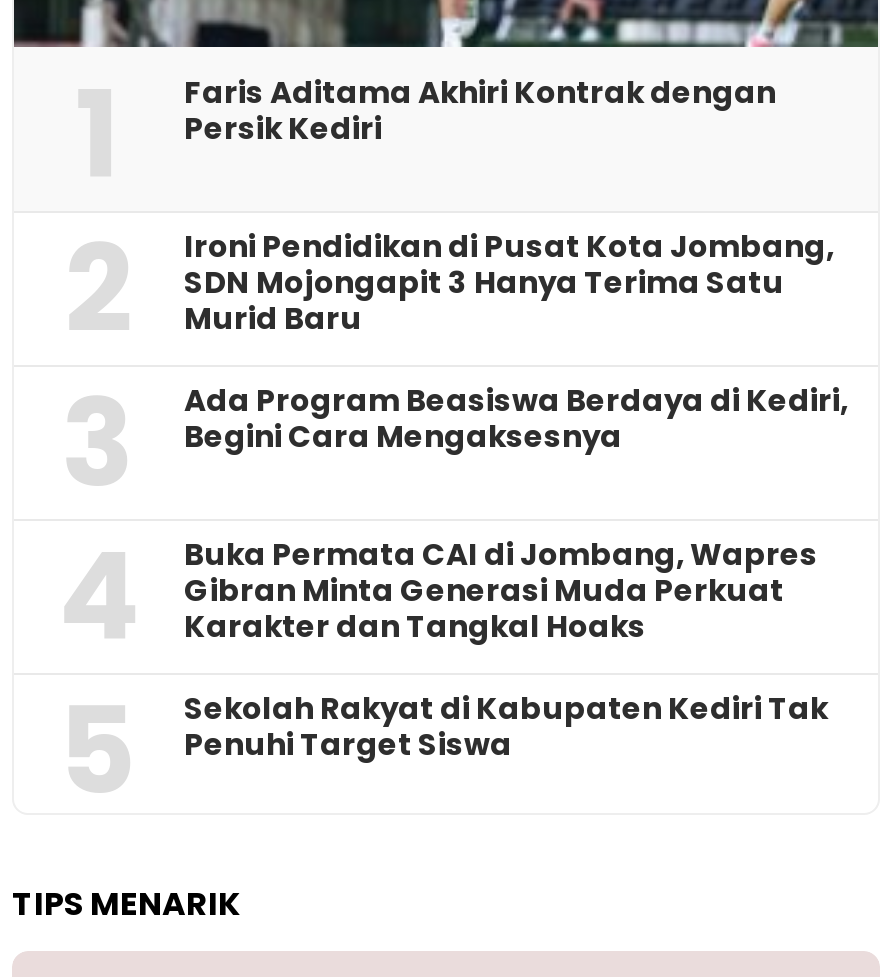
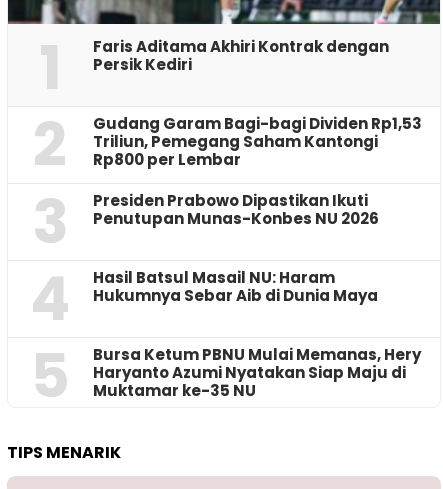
- Ironi Pendidikan di Pusat Kota Jombang,
- SDN Mojongapit 3 Hanya Terima Satu
- Murid Baru
+ Gudang Garam Bagi-bagi Dividen Rp1,53
+ Triliun, Pemegang Saham Kantongi
+ Rp800 per Lembar

- Ada Program Beasiswa Berdaya di Kediri,
- Begini Cara Mengaksesnya
+ Presiden Prabowo Dipastikan Ikuti
+ Penutupan Munas-Konbes NU 2026

- Buka Permata CAI di Jombang, Wapres
- Gibran Minta Generasi Muda Perkuat
- Karakter dan Tangkal Hoaks
+ Hasil Batsul Masail NU: Haram
+ Hukumnya Sebar Aib di Dunia Maya

- Sekolah Rakyat di Kabupaten Kediri Tak
- Penuhi Target Siswa
+ Bursa Ketum PBNU Mulai Memanas, Hery
+ Haryanto Azumi Nyatakan Siap Maju di
+ Muktamar ke-35 NU
